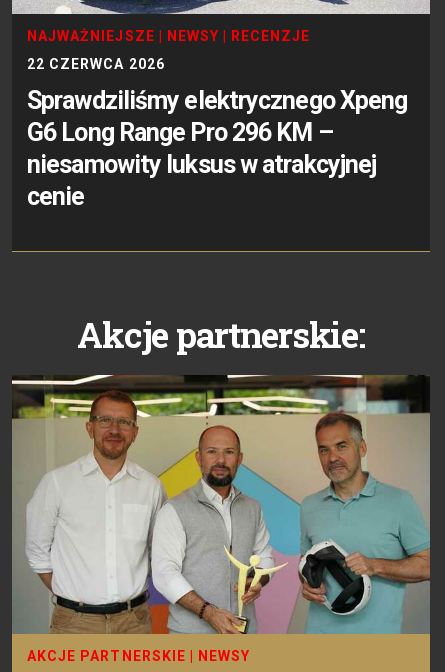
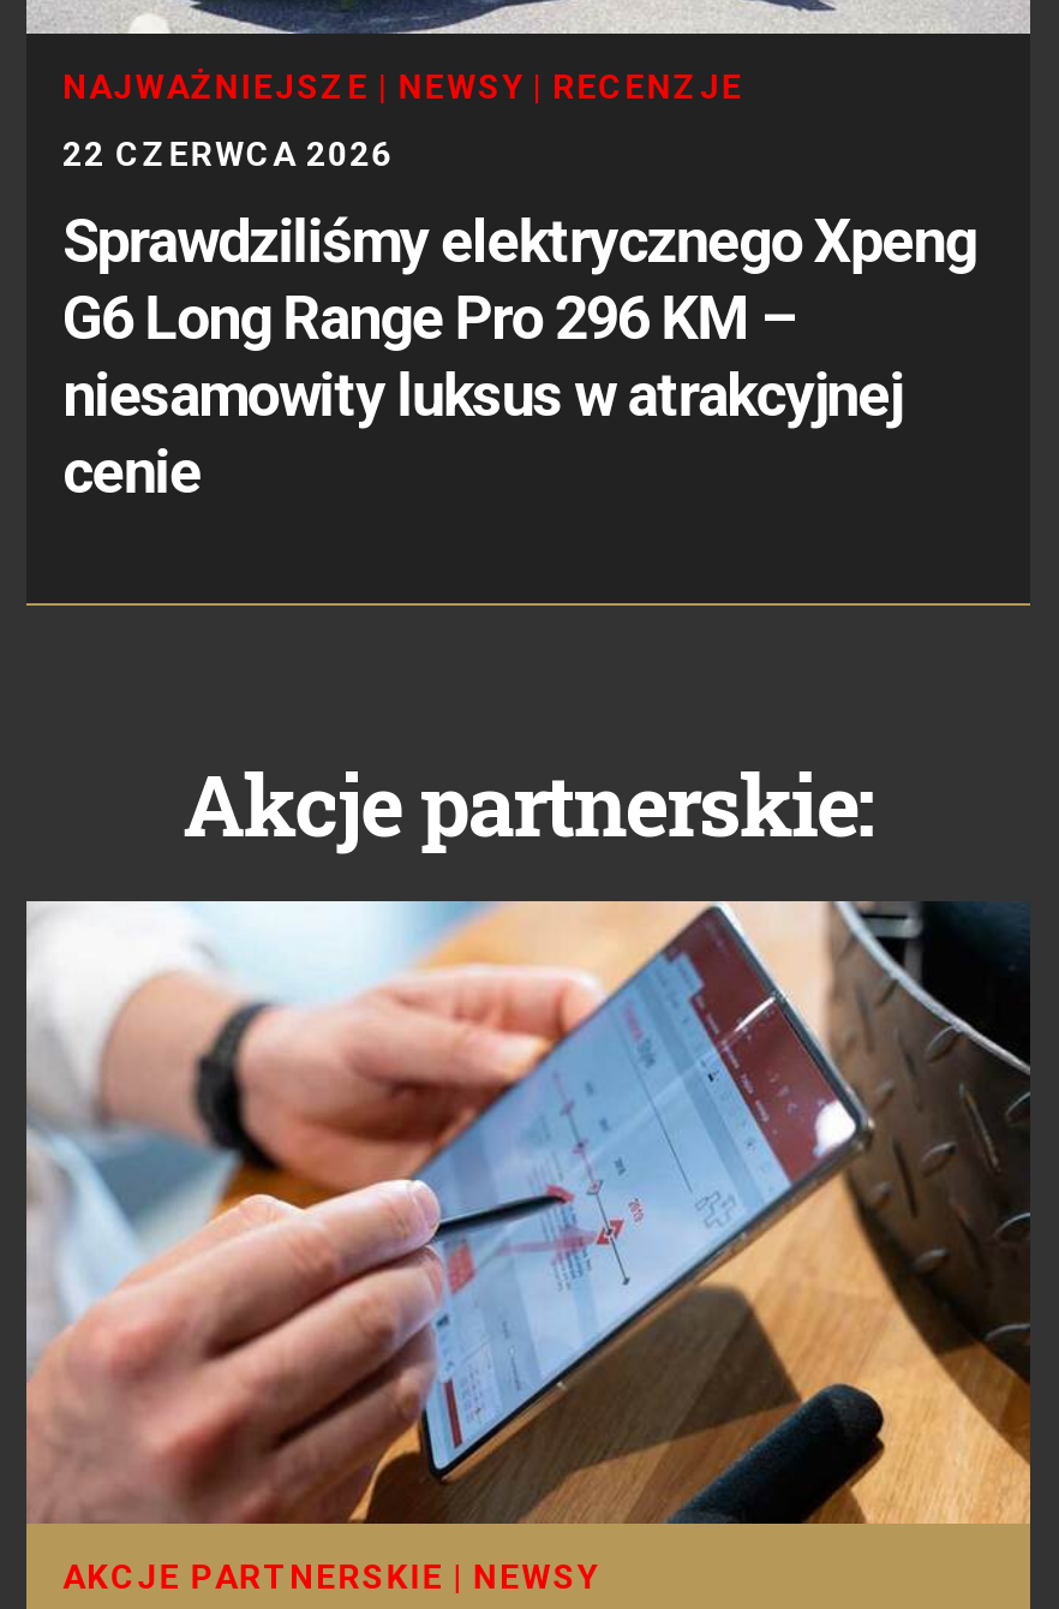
- [image]
+ [image]
